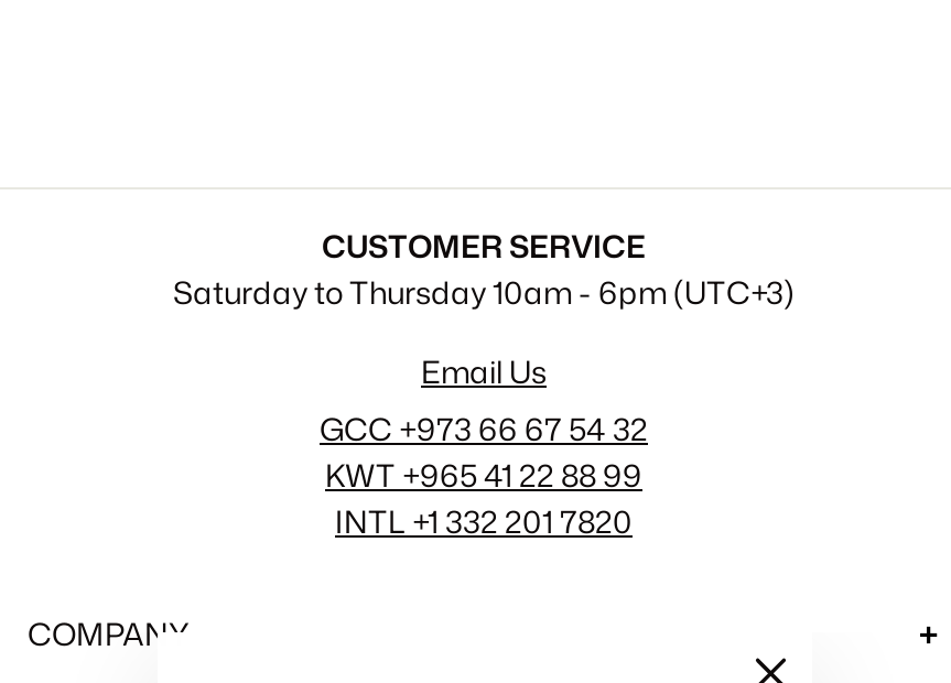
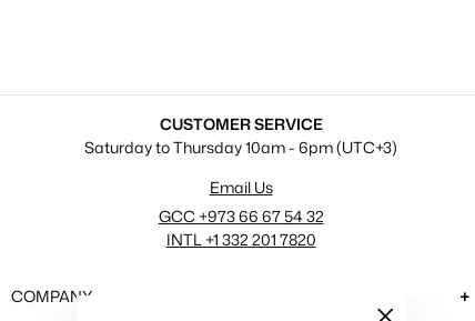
- KWT +965 41 22 88 99
